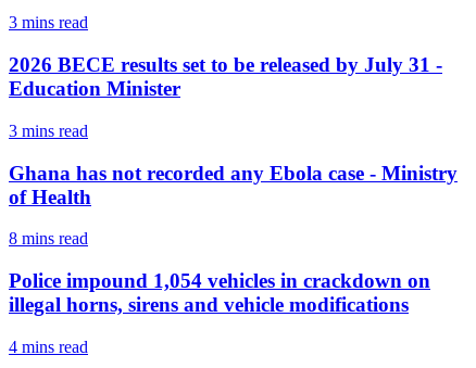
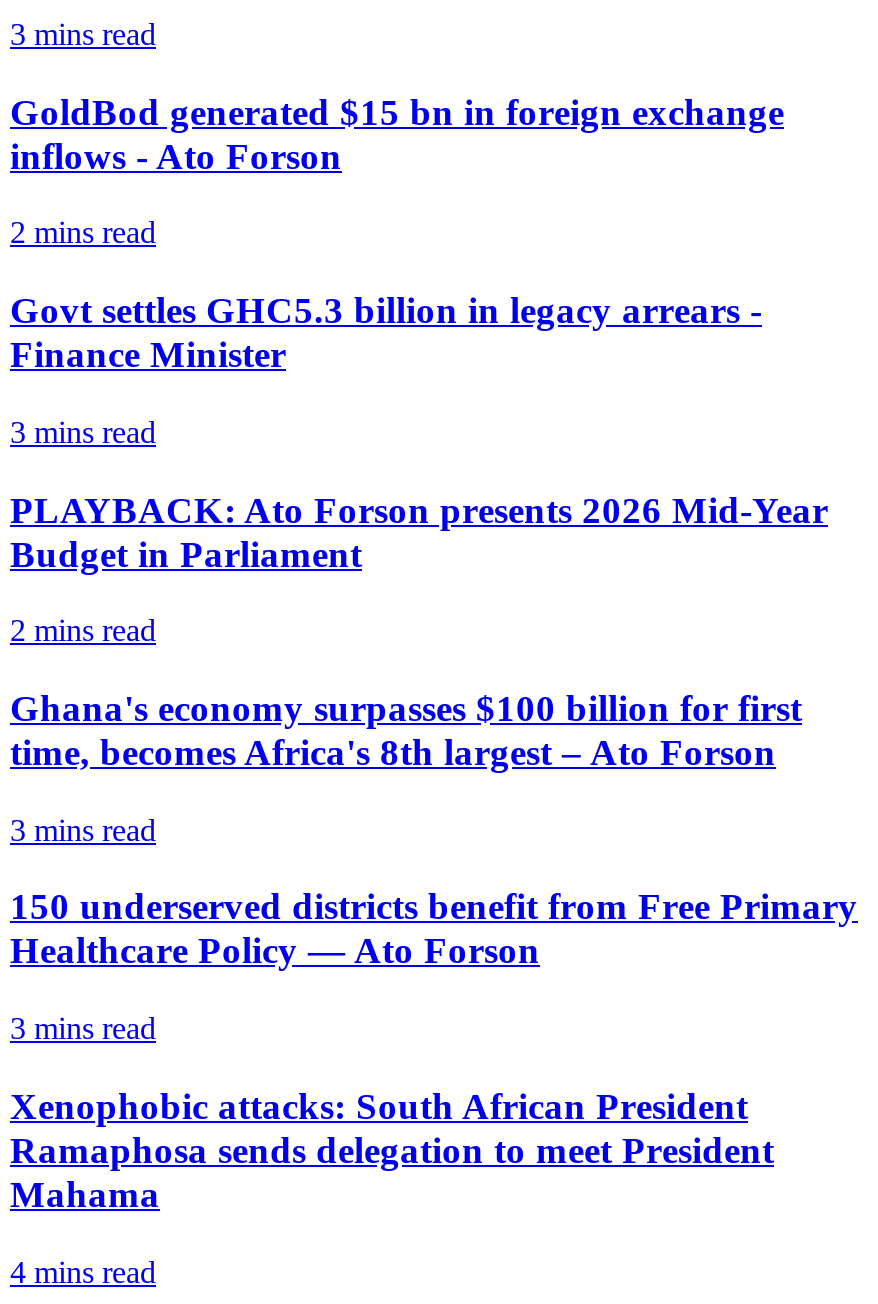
- 2026 BECE results set to be released by July 31 -
- Education Minister
+ GoldBod generated $15 bn in foreign exchange
+ inflows - Ato Forson
+ 2 mins read
+ Govt settles GHC5.3 billion in legacy arrears -
+ Finance Minister

- Ghana has not recorded any Ebola case - Ministry
- of Health
- 8 mins read
- Police impound 1,054 vehicles in crackdown on
- illegal horns, sirens and vehicle modifications
+ PLAYBACK: Ato Forson presents 2026 Mid-Year
+ Budget in Parliament
+ 2 mins read
+ Ghana's economy surpasses $100 billion for first
+ time, becomes Africa's 8th largest – Ato Forson
+ 3 mins read
+ 150 underserved districts benefit from Free Primary
+ Healthcare Policy — Ato Forson
+ 3 mins read
+ Xenophobic attacks: South African President
+ Ramaphosa sends delegation to meet President
+ Mahama
